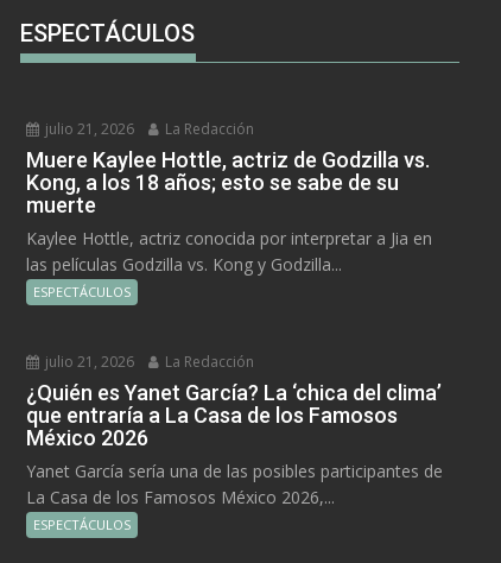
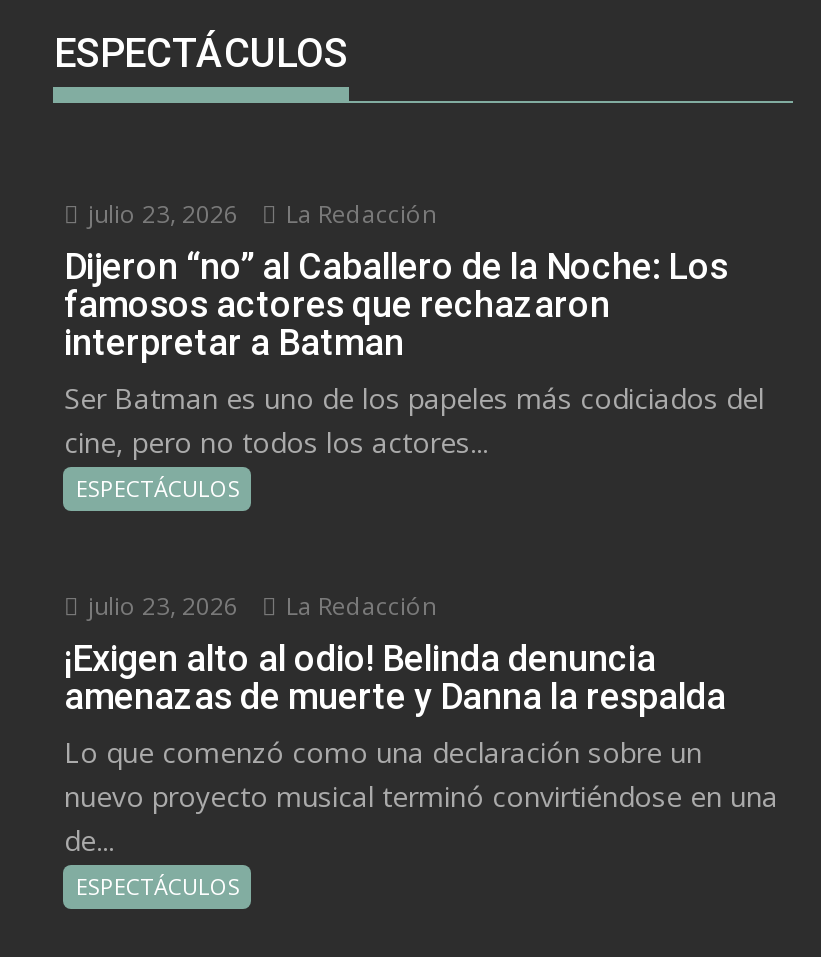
- julio 21, 2026 La Redacción
+ julio 23, 2026 La Redacción

- Muere Kaylee Hottle, actriz de Godzilla vs.
- Kong, a los 18 años; esto se sabe de su
- muerte
- Kaylee Hottle, actriz conocida por interpretar a Jia en
- las películas Godzilla vs. Kong y Godzilla...
+ Dijeron “no” al Caballero de la Noche: Los
+ famosos actores que rechazaron
+ interpretar a Batman
+ Ser Batman es uno de los papeles más codiciados del
+ cine, pero no todos los actores...

- julio 21, 2026 La Redacción
+ julio 23, 2026 La Redacción

- ¿Quién es Yanet García? La ‘chica del clima’
- que entraría a La Casa de los Famosos
- México 2026
- Yanet García sería una de las posibles participantes de
- La Casa de los Famosos México 2026,...
+ ¡Exigen alto al odio! Belinda denuncia
+ amenazas de muerte y Danna la respalda
+ Lo que comenzó como una declaración sobre un
+ nuevo proyecto musical terminó convirtiéndose en una
+ de...
